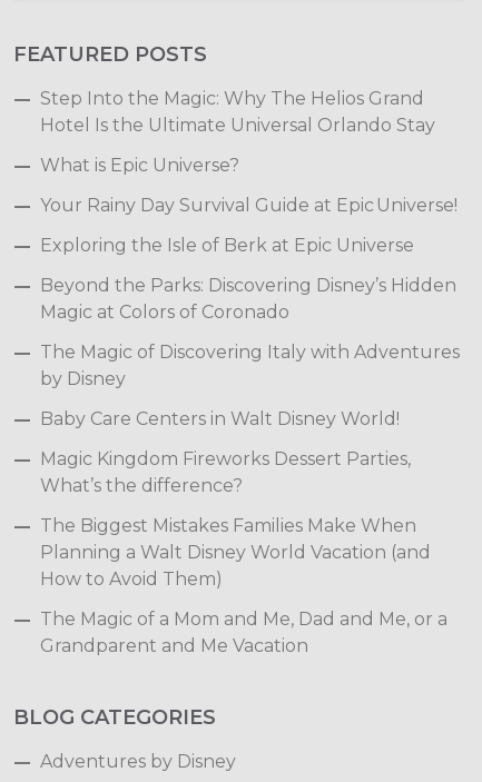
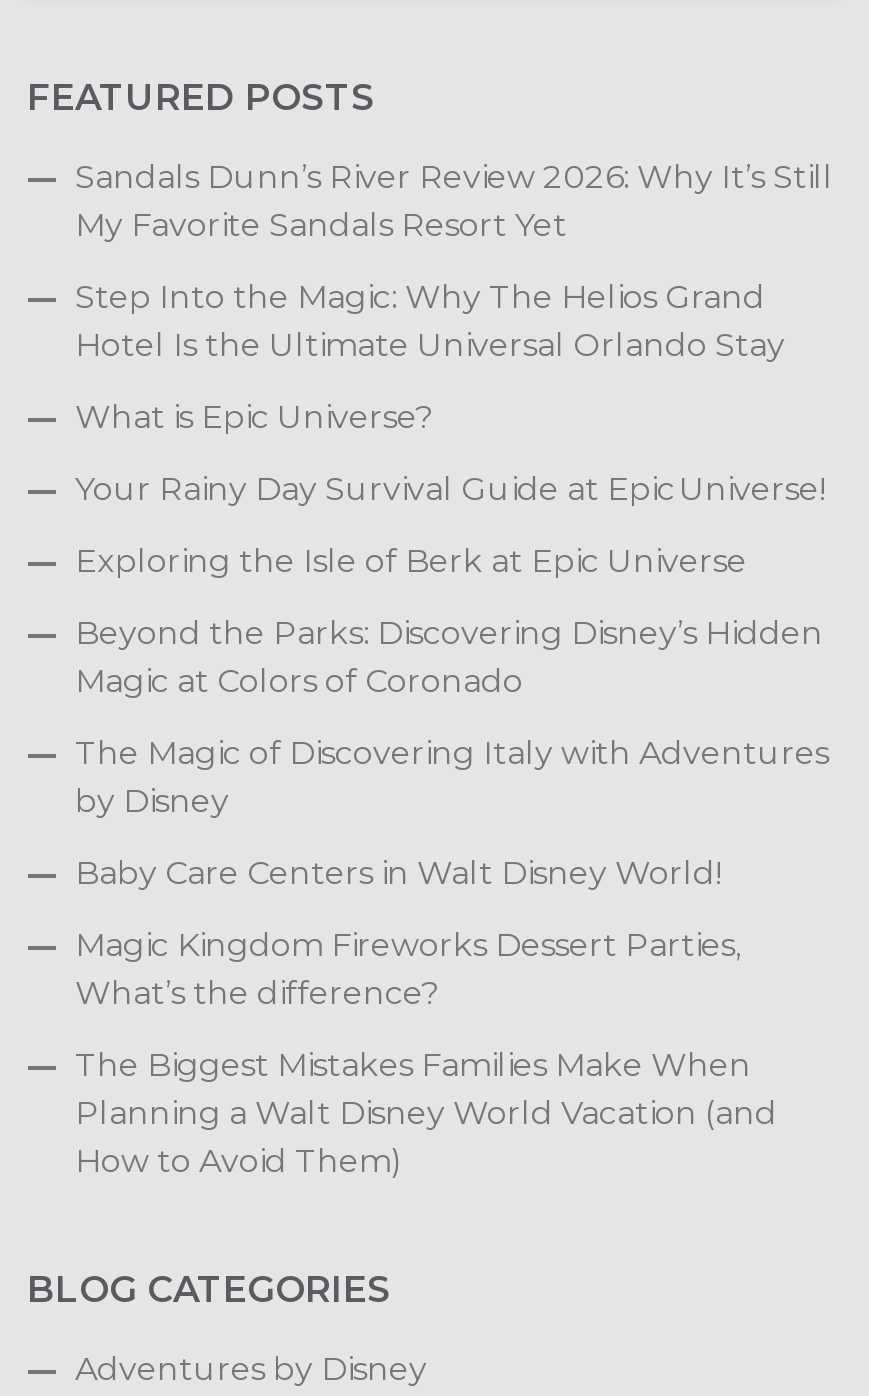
+ Sandals Dunn’s River Review 2026: Why It’s Still
+ My Favorite Sandals Resort Yet

moved down: Step Into the Magic: Why The Helios Grand | Hotel Is the Ultimate Universal Orlando Stay | What is Epic Universe? | ... | Planning a Walt Disney World Vacation (and | How to Avoid Them)

- The Magic of a Mom and Me, Dad and Me, or a
- Grandparent and Me Vacation
